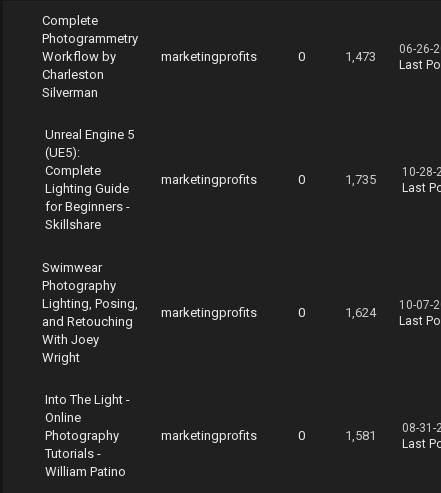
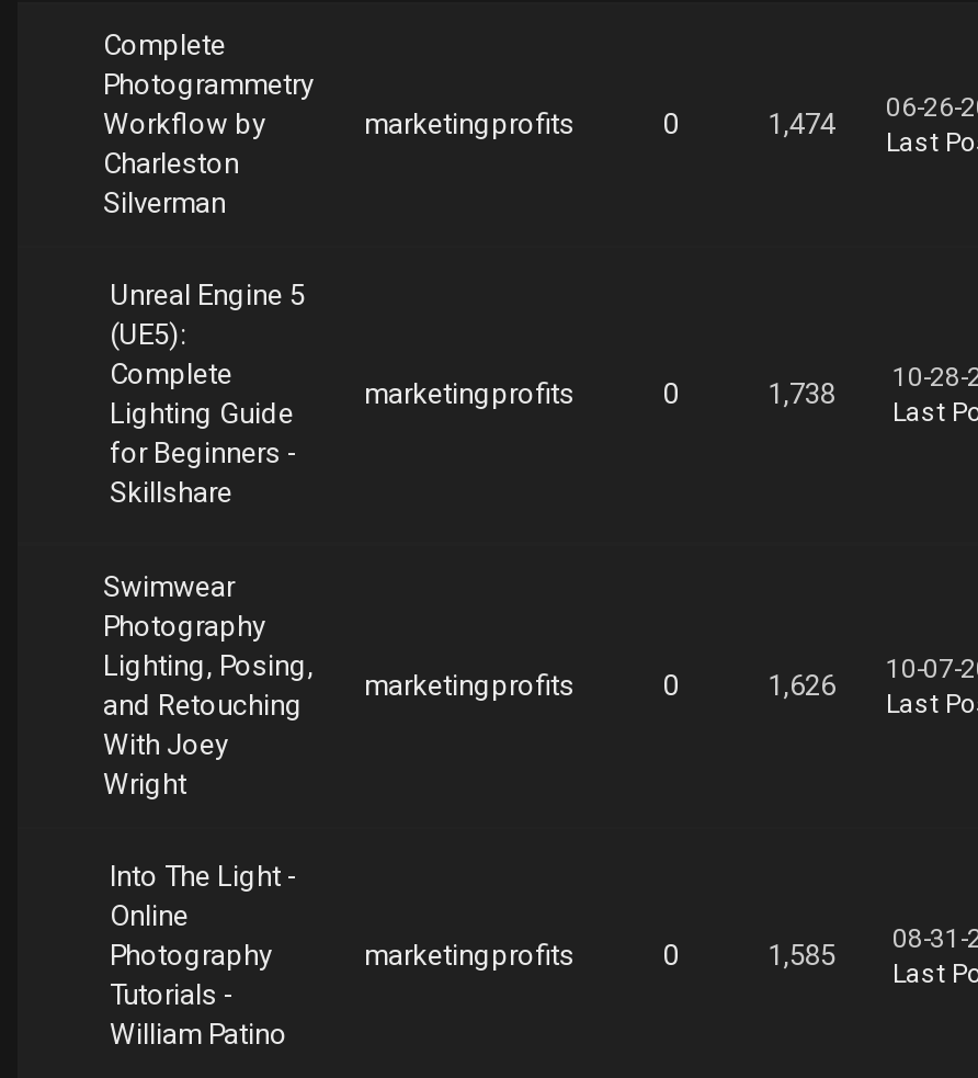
- 1,473
+ 1,474

- 1,735
+ 1,738

- 1,624
+ 1,626

- 1,581
+ 1,585
